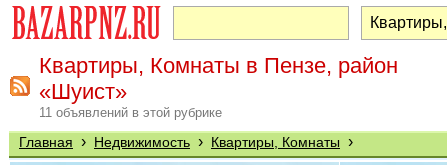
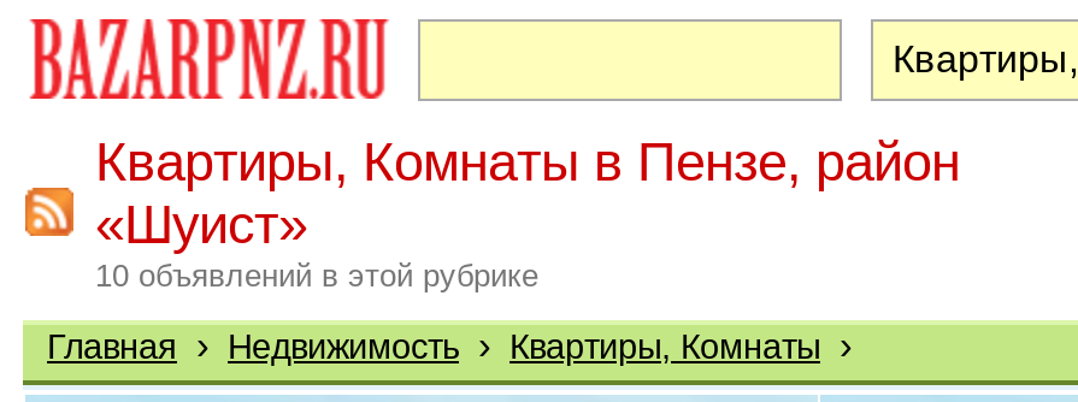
- 11 объявлений в этой рубрике
+ 10 объявлений в этой рубрике
